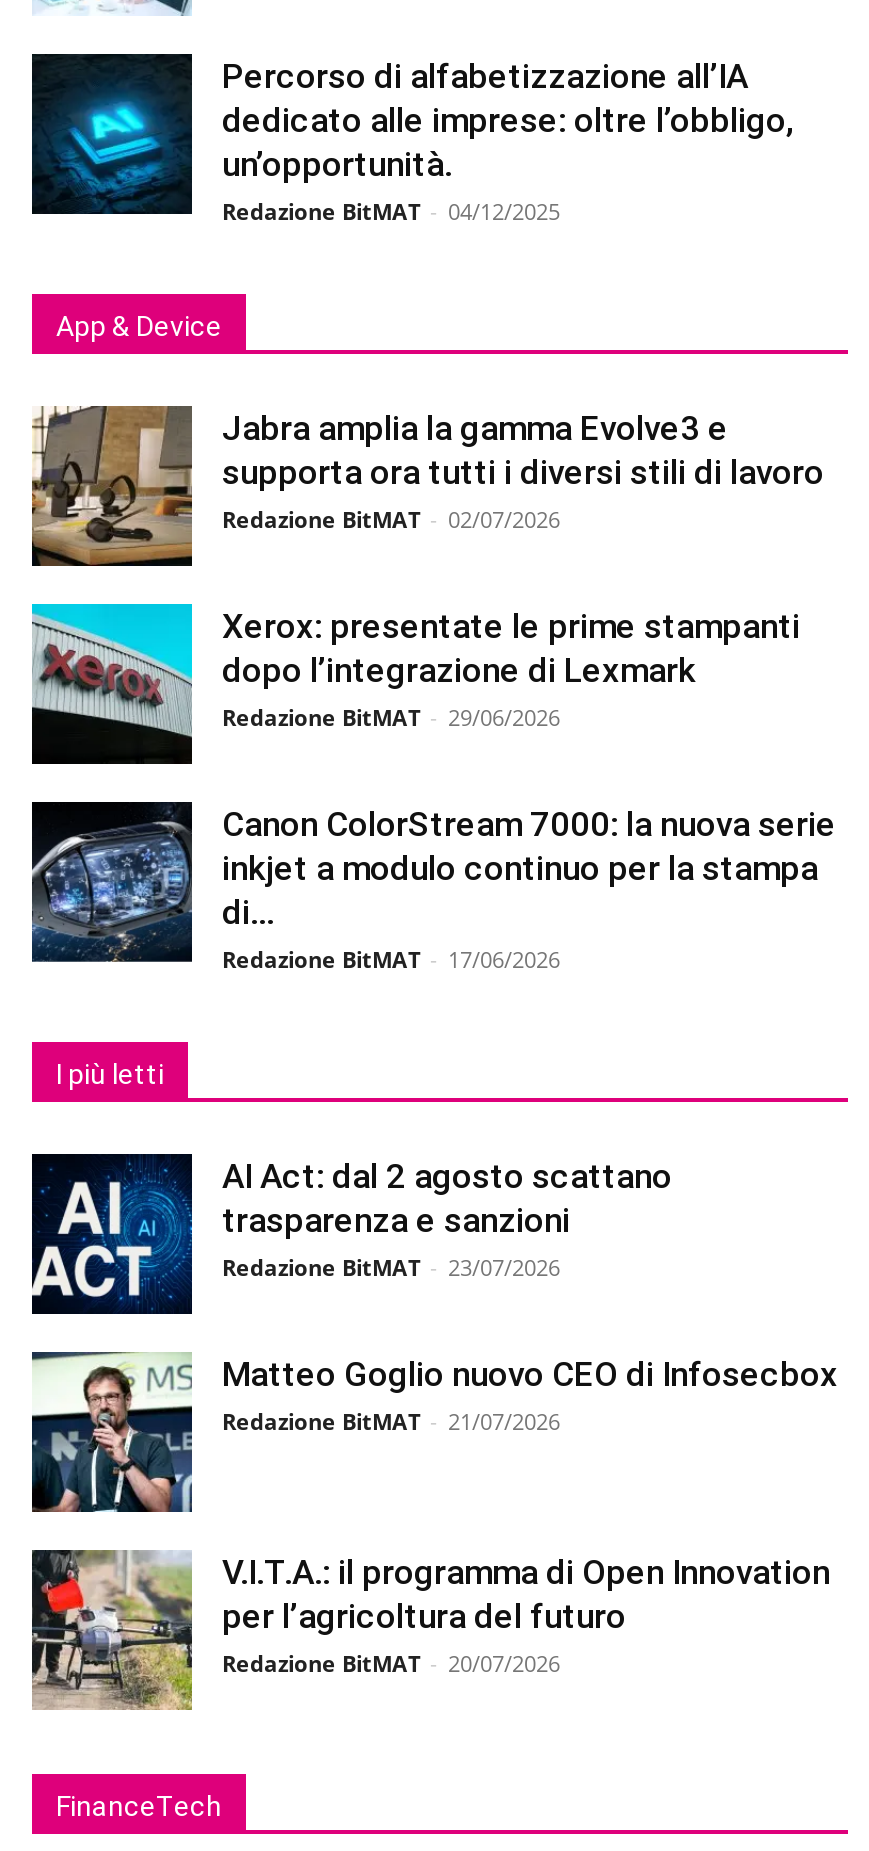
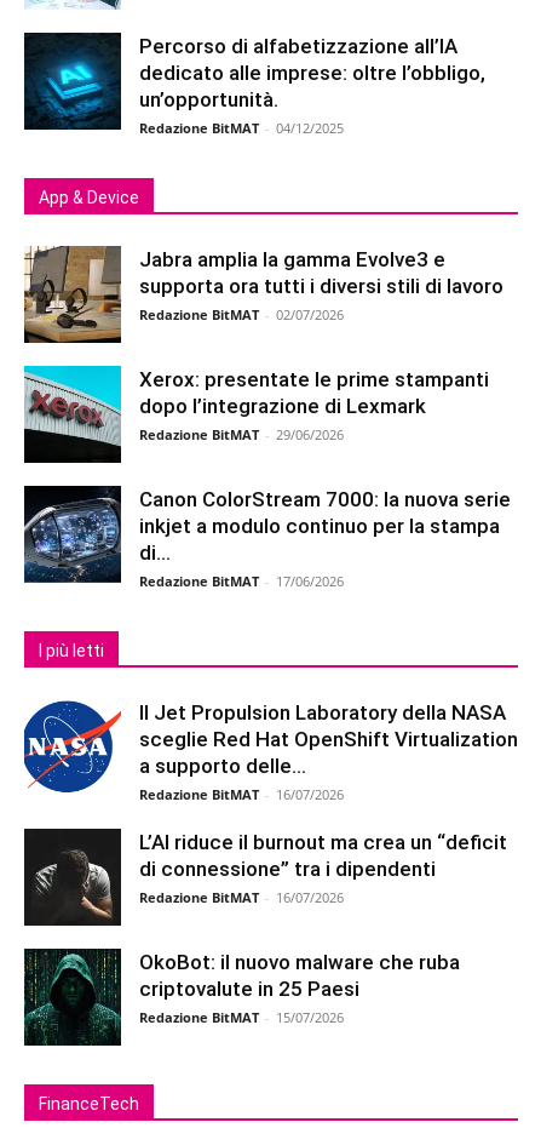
- [image]
- AI Act: dal 2 agosto scattano
- trasparenza e sanzioni
- Redazione BitMAT - 23/07/2026
+ [image]
+ Il Jet Propulsion Laboratory della NASA
+ sceglie Red Hat OpenShift Virtualization
+ a supporto delle...
+ Redazione BitMAT - 16/07/2026

- [image]
- Matteo Goglio nuovo CEO di Infosecbox
- Redazione BitMAT - 21/07/2026
+ [image]
+ L’AI riduce il burnout ma crea un “deficit
+ di connessione” tra i dipendenti
+ Redazione BitMAT - 16/07/2026

- [image]
- V.I.T.A.: il programma di Open Innovation
- per l’agricoltura del futuro
- Redazione BitMAT - 20/07/2026
+ [image]
+ OkoBot: il nuovo malware che ruba
+ criptovalute in 25 Paesi
+ Redazione BitMAT - 15/07/2026
